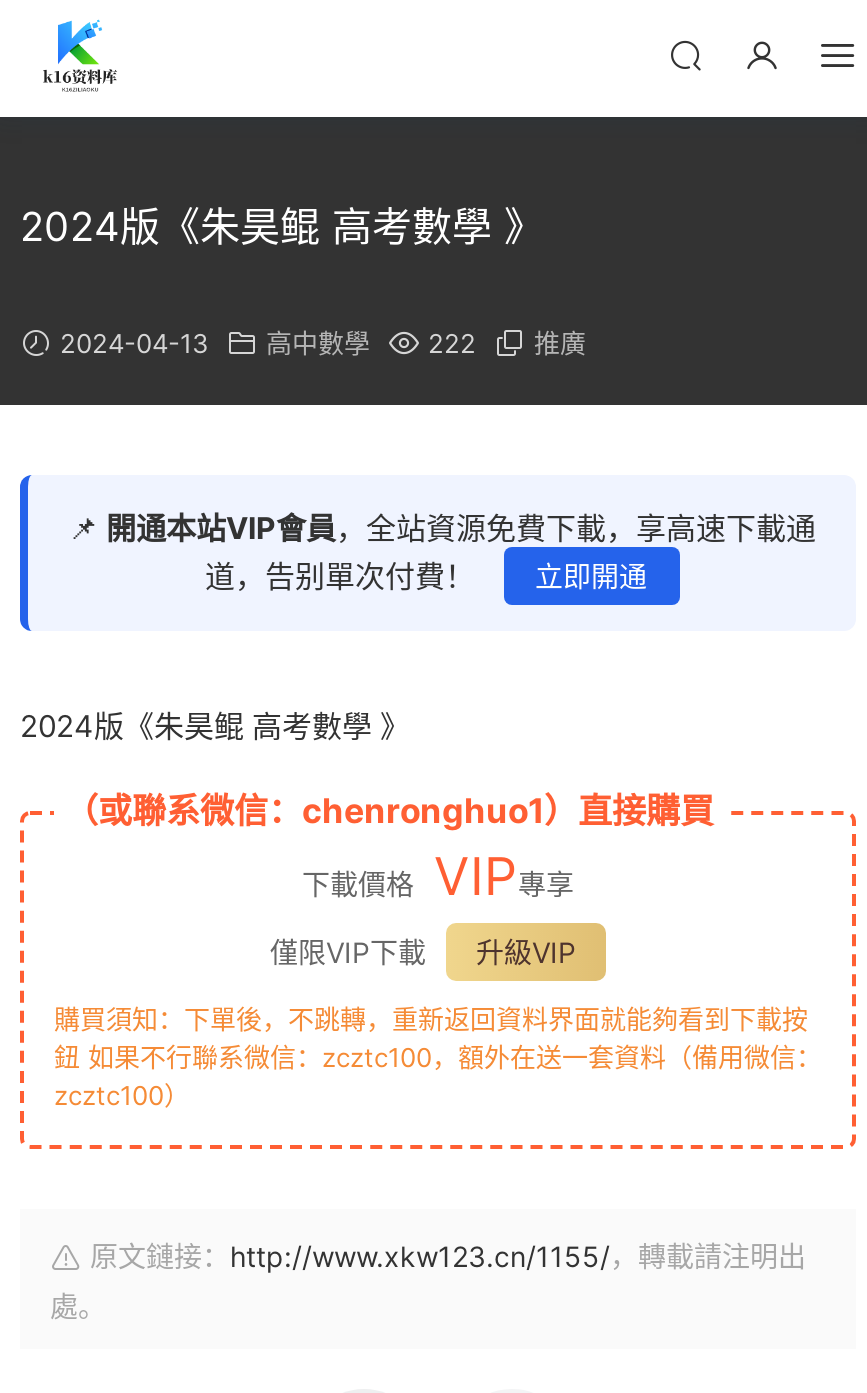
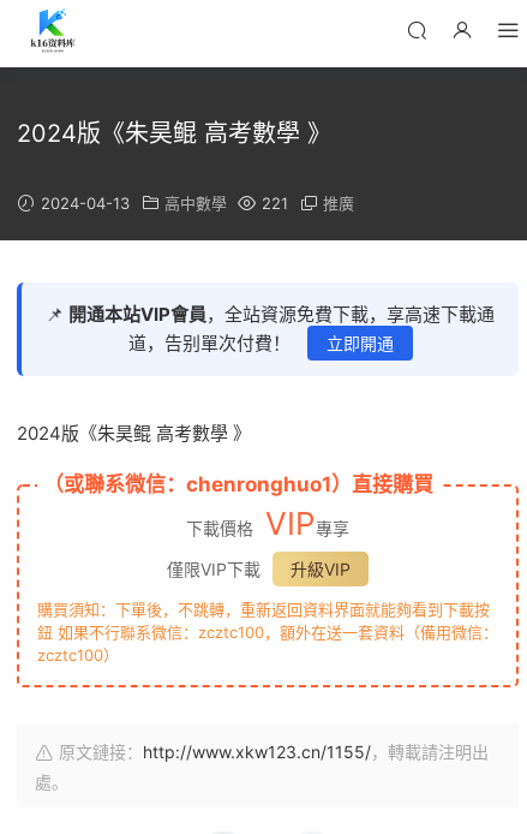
- 2024-04-13 高中數學 222 推廣
+ 2024-04-13 高中數學 221 推廣
